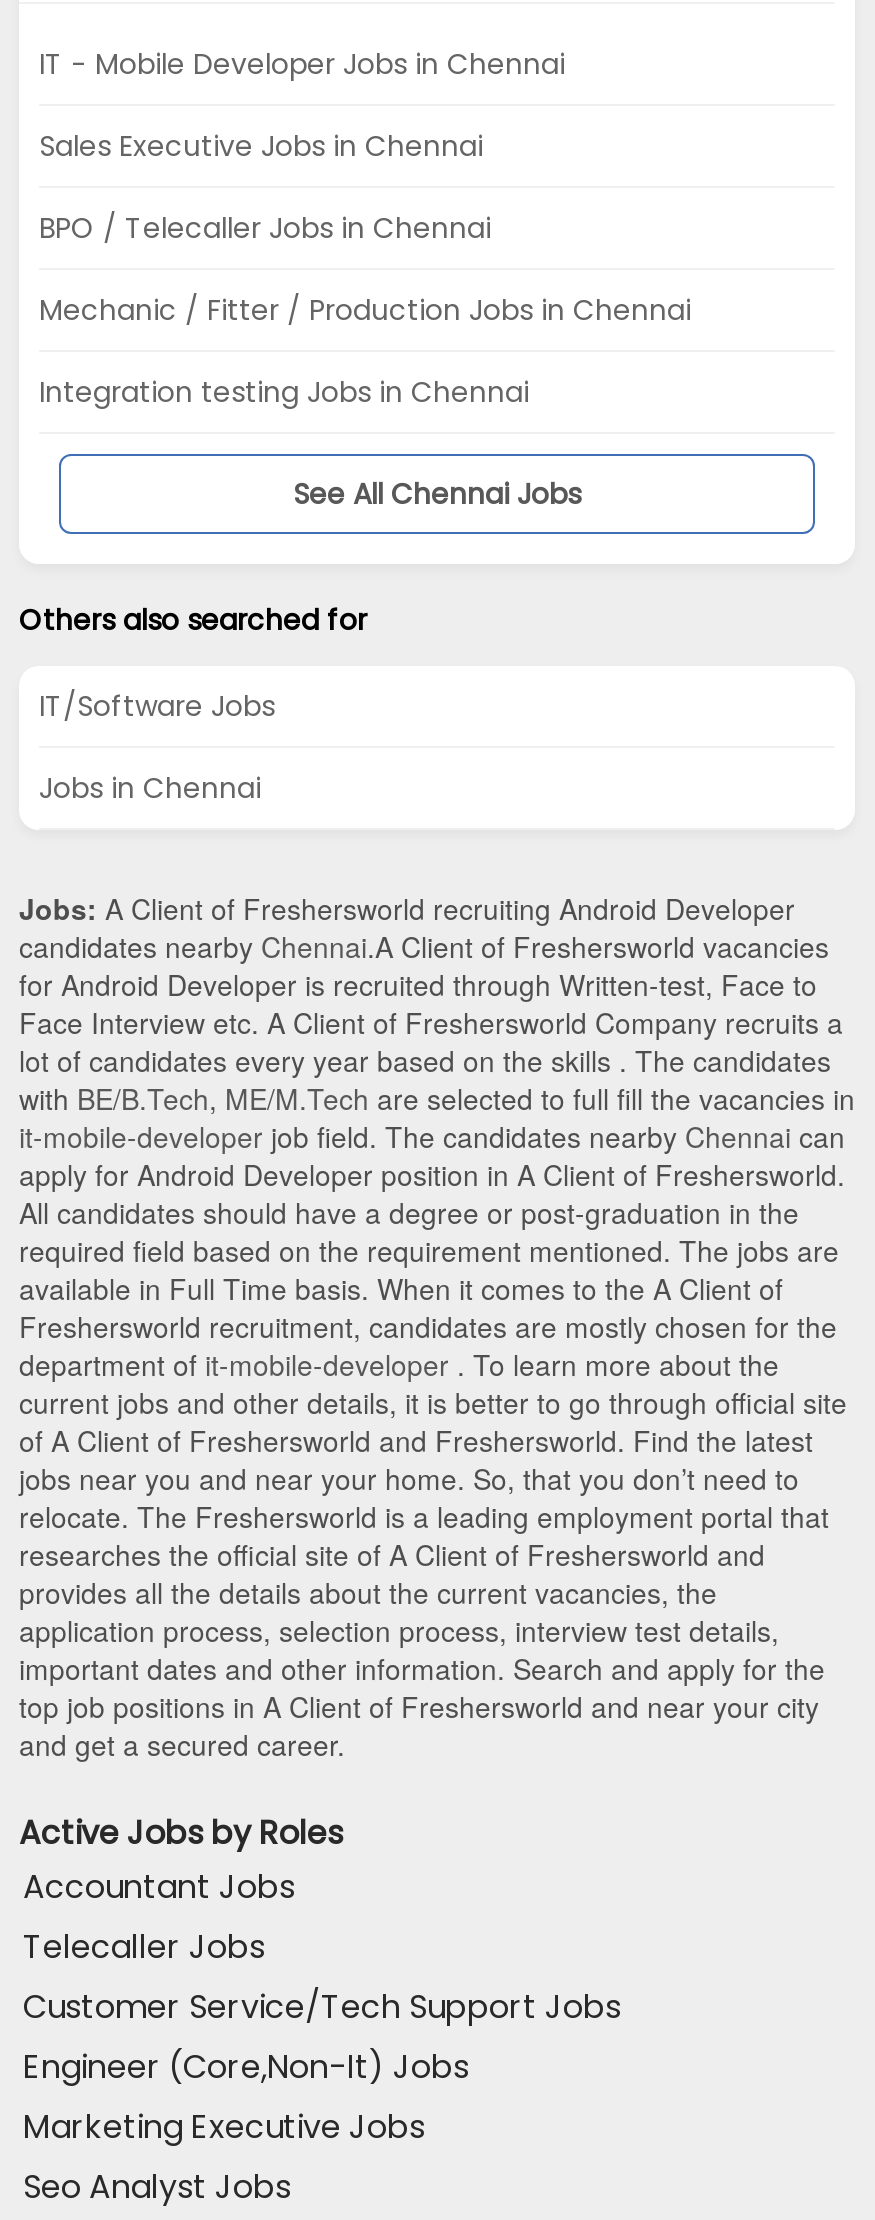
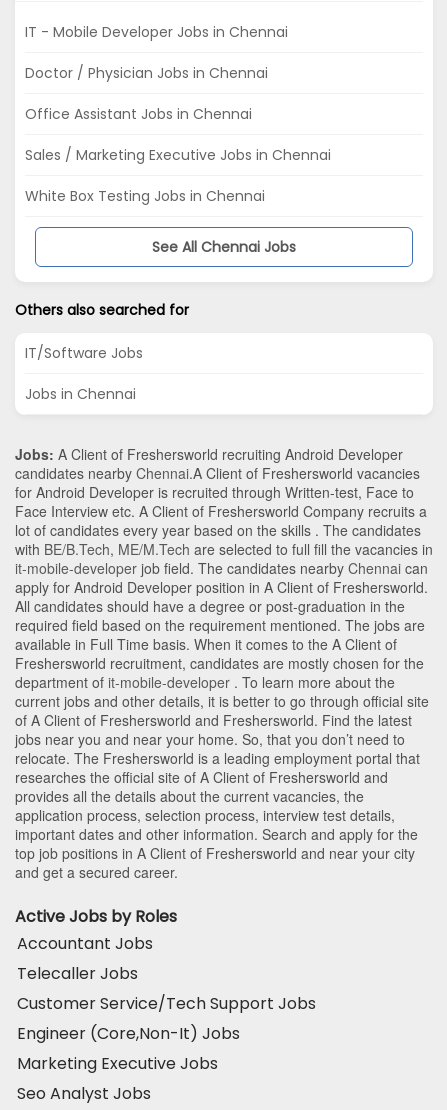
- Sales Executive Jobs in Chennai
+ Doctor / Physician Jobs in Chennai

- BPO / Telecaller Jobs in Chennai
+ Office Assistant Jobs in Chennai

- Mechanic / Fitter / Production Jobs in Chennai
+ Sales / Marketing Executive Jobs in Chennai

- Integration testing Jobs in Chennai
+ White Box Testing Jobs in Chennai
